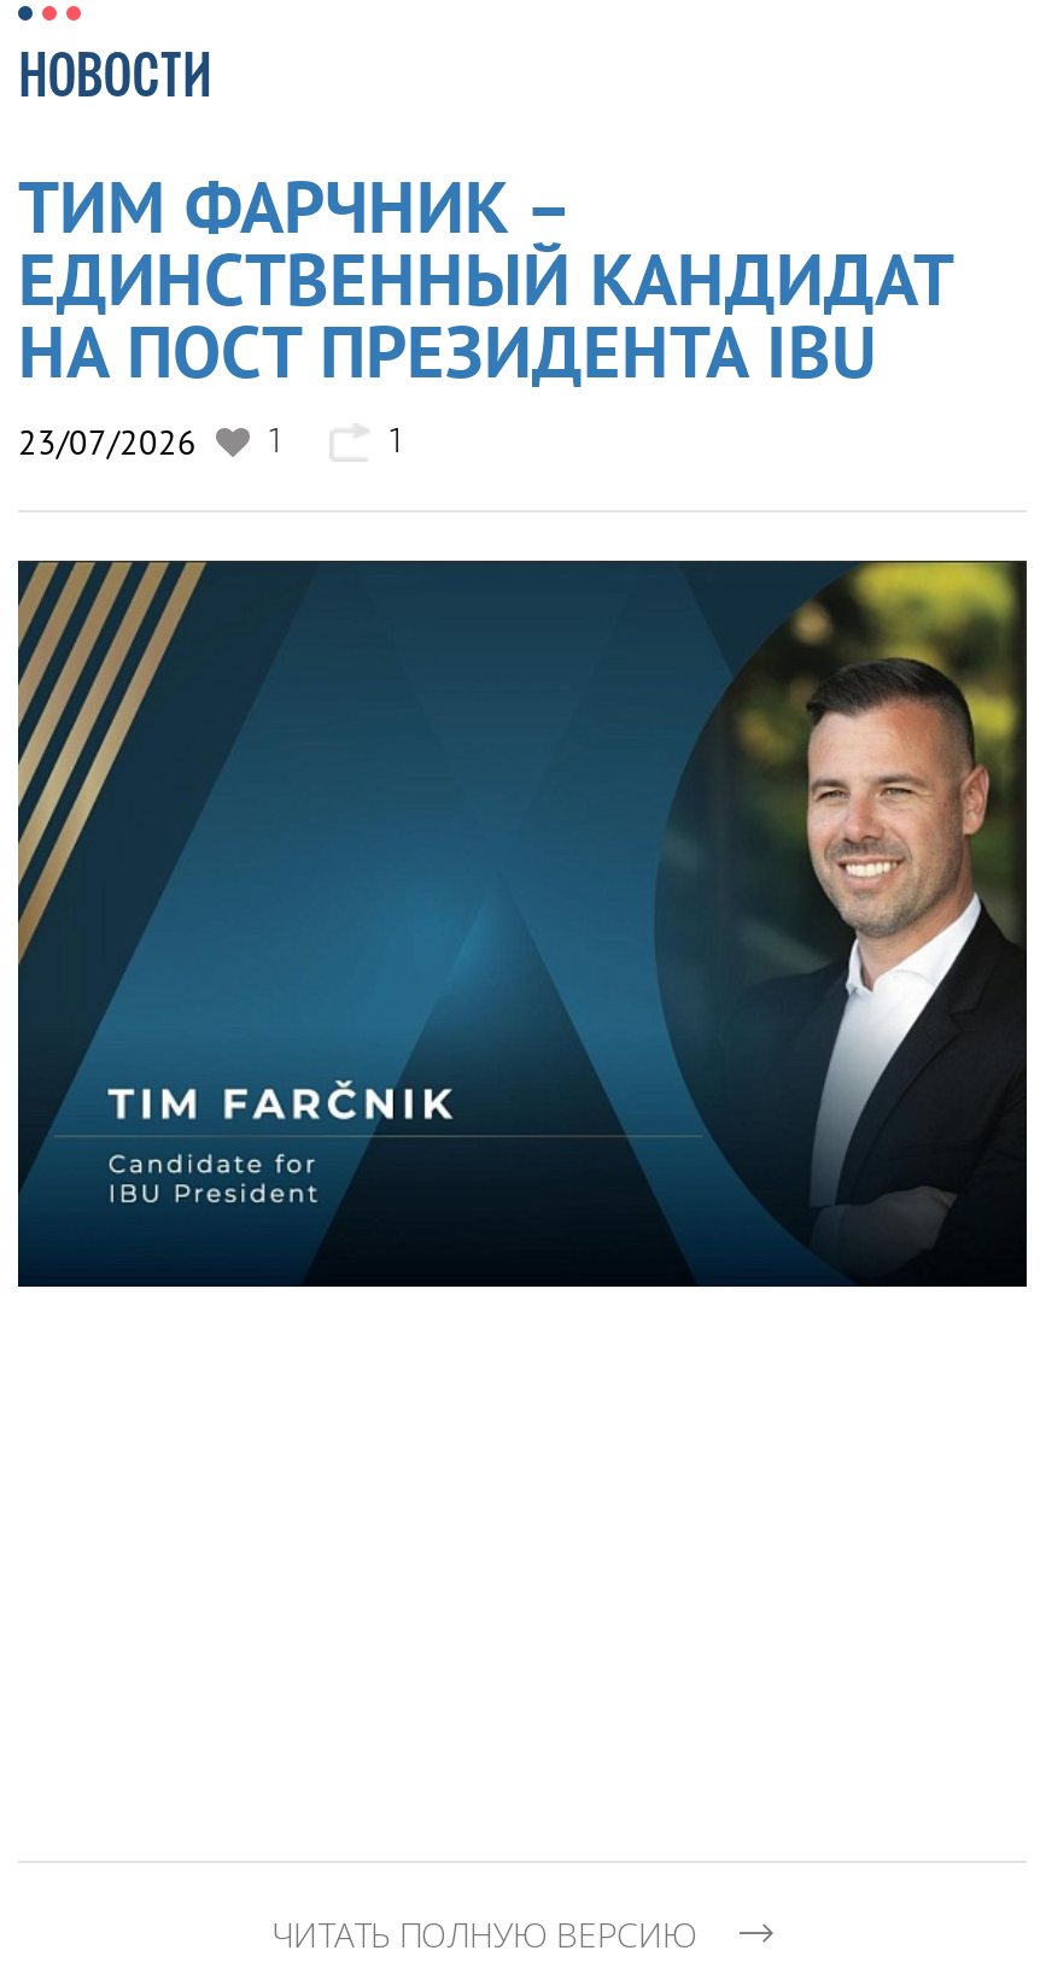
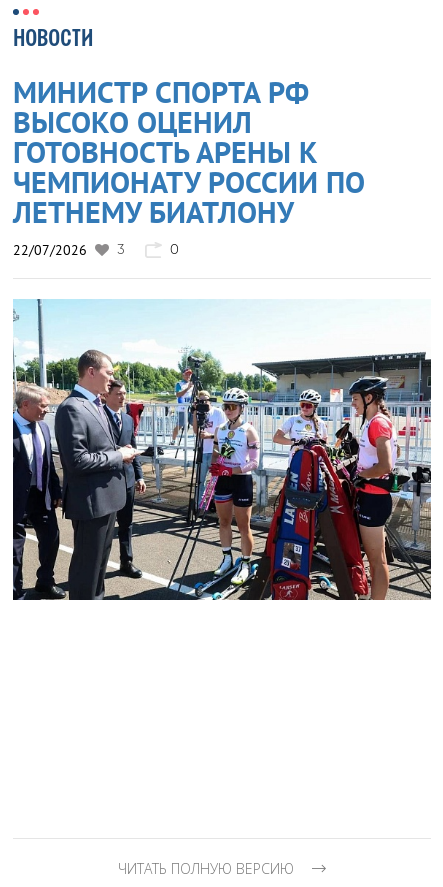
- ТИМ ФАРЧНИК –
- ЕДИНСТВЕННЫЙ КАНДИДАТ
- НА ПОСТ ПРЕЗИДЕНТА IBU
- 23/07/2026
- 1
- 1
+ МИНИСТР СПОРТА РФ
+ ВЫСОКО ОЦЕНИЛ
+ ГОТОВНОСТЬ АРЕНЫ К
+ ЧЕМПИОНАТУ РОССИИ ПО
+ ЛЕТНЕМУ БИАТЛОНУ
+ 22/07/2026
+ 3
+ 0

- [image]
+ [image]
